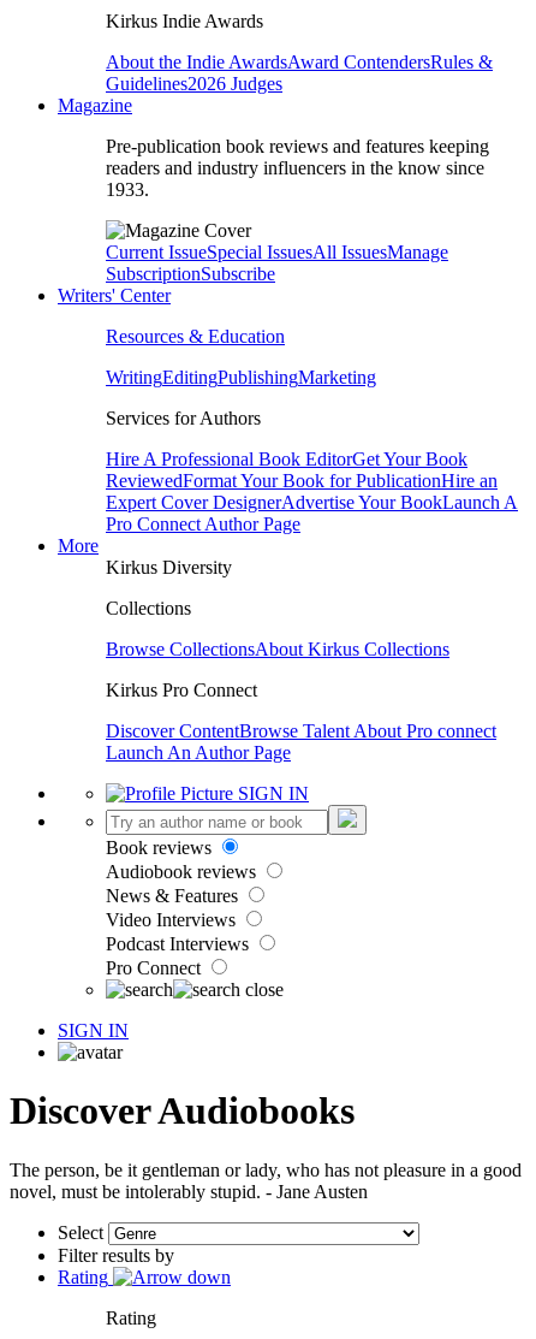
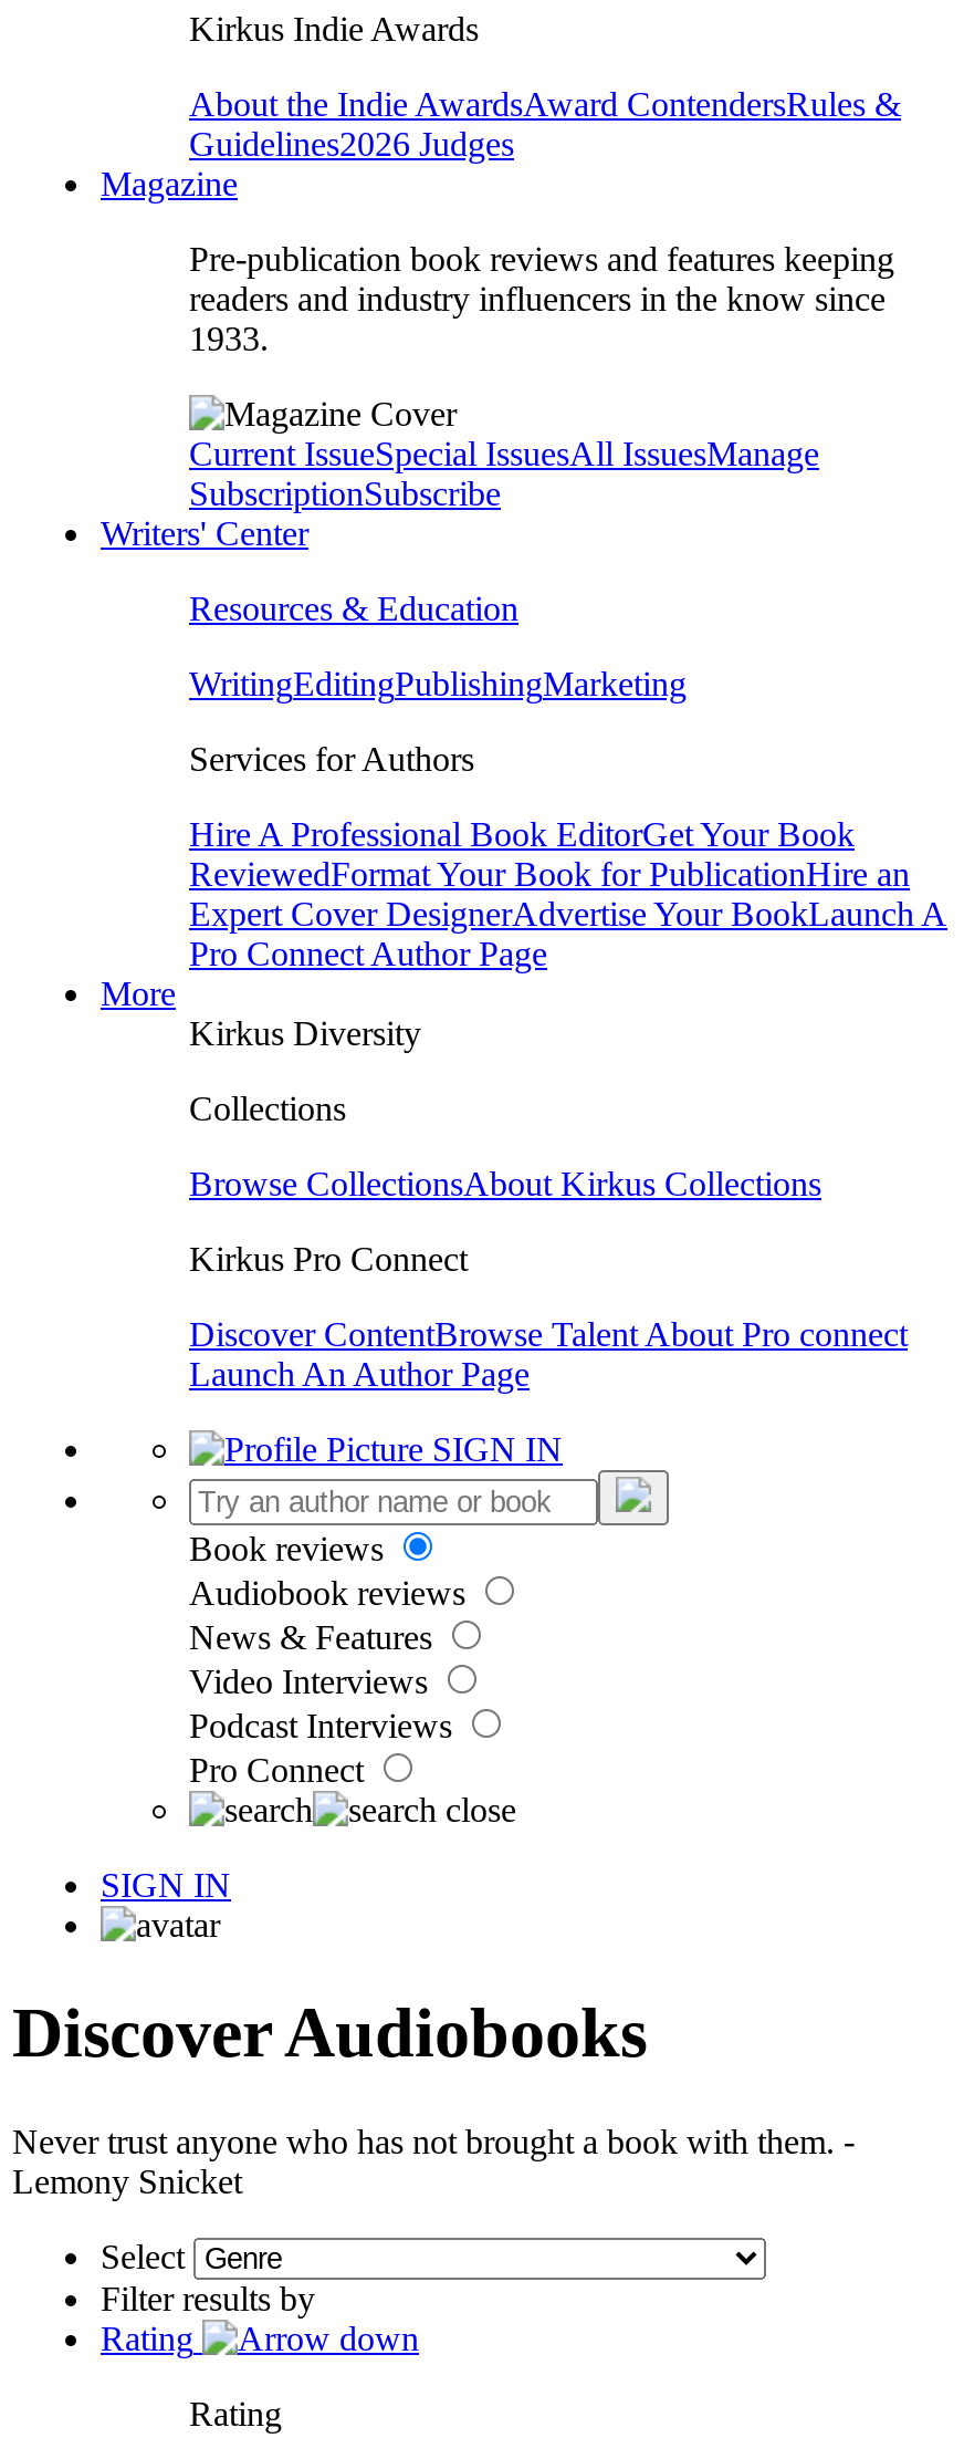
- The person, be it gentleman or lady, who has not pleasure in a good
- novel, must be intolerably stupid. - Jane Austen
+ Never trust anyone who has not brought a book with them. -
+ Lemony Snicket
